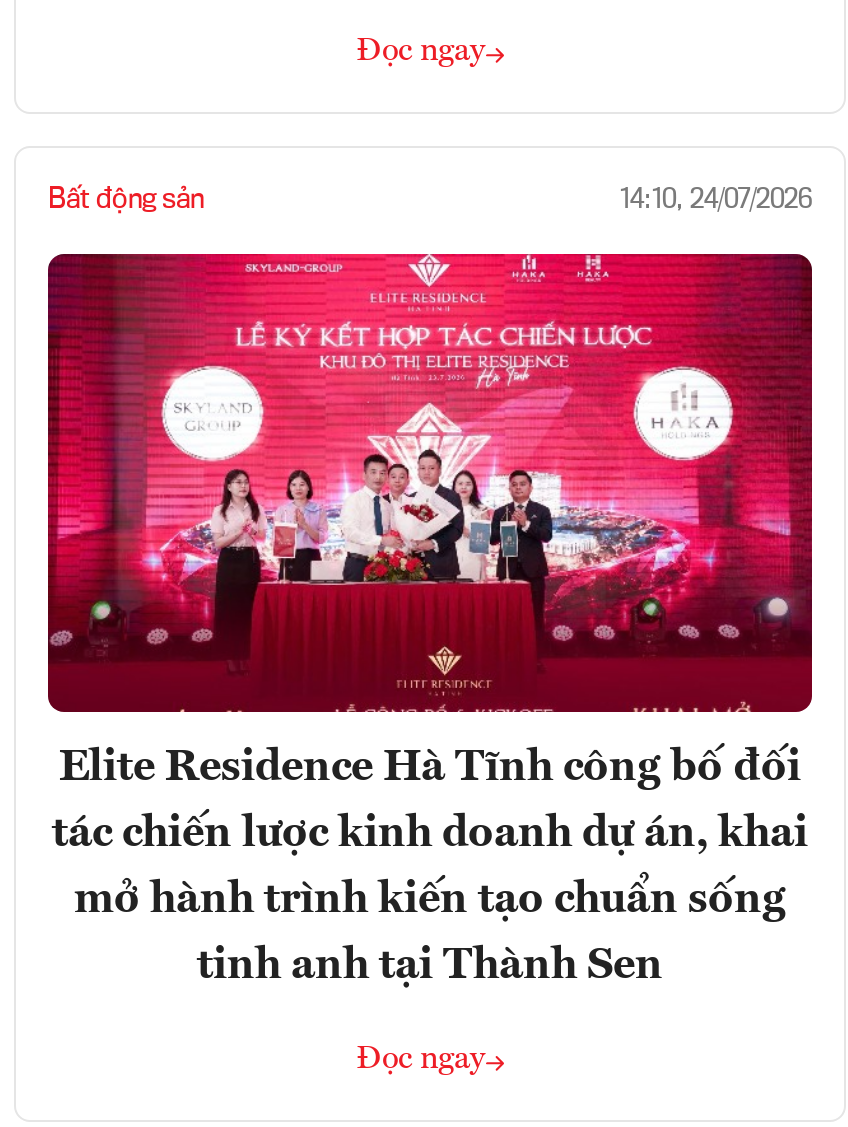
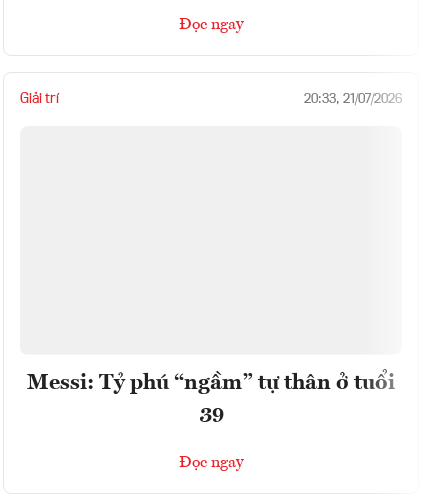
- Bất động sản
- 14:10, 24/07/2026
+ Giải trí
+ 20:33, 21/07/2026

- [image]

- Elite Residence Hà Tĩnh công bố đối
- tác chiến lược kinh doanh dự án, khai
- mở hành trình kiến tạo chuẩn sống
- tinh anh tại Thành Sen
+ Messi: Tỷ phú “ngầm” tự thân ở tuổi
+ 39
